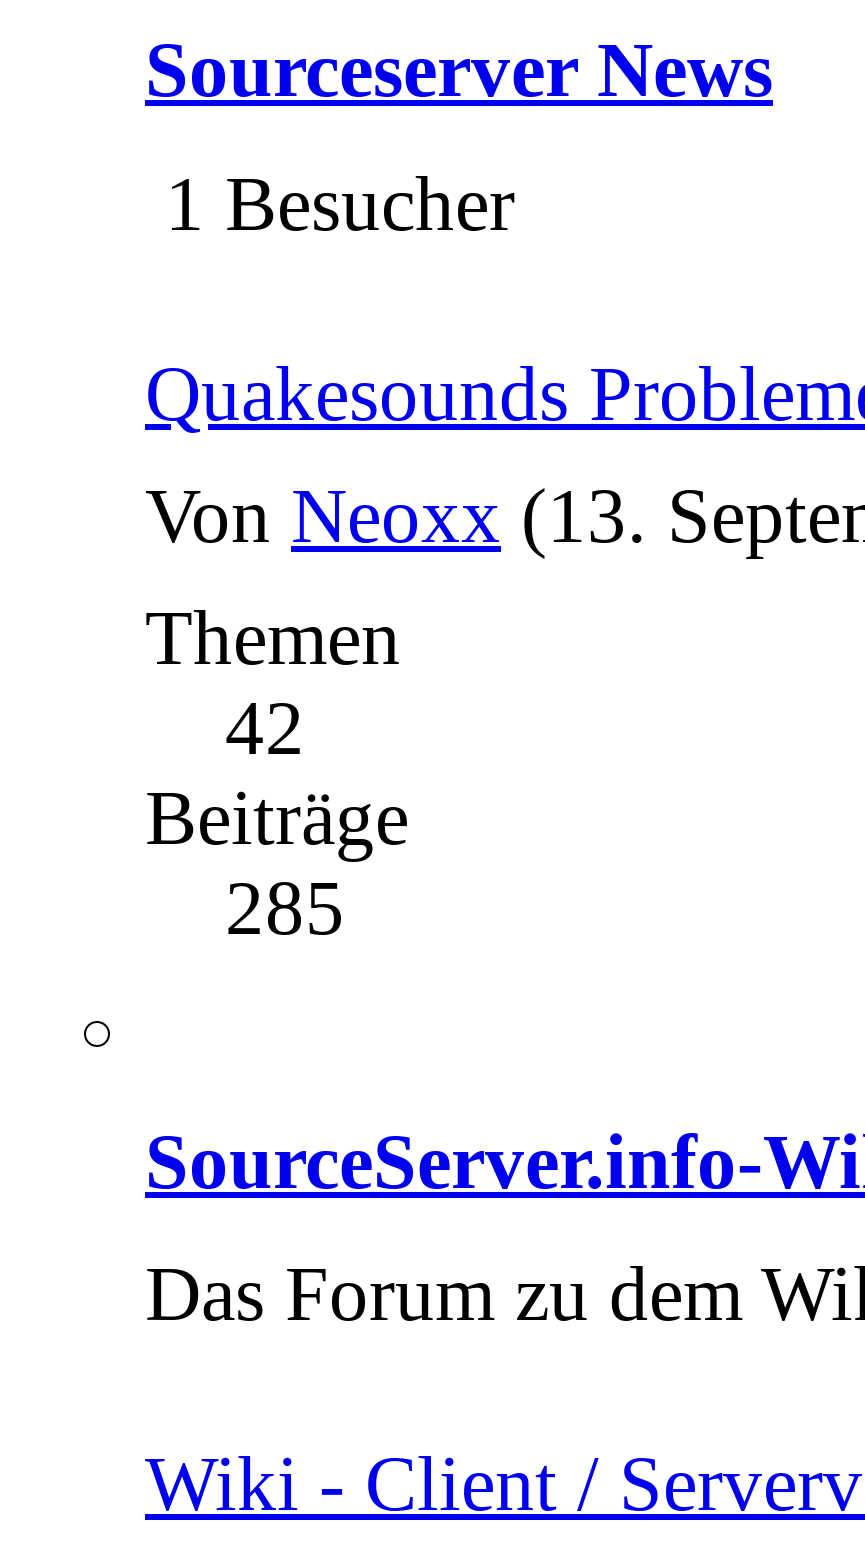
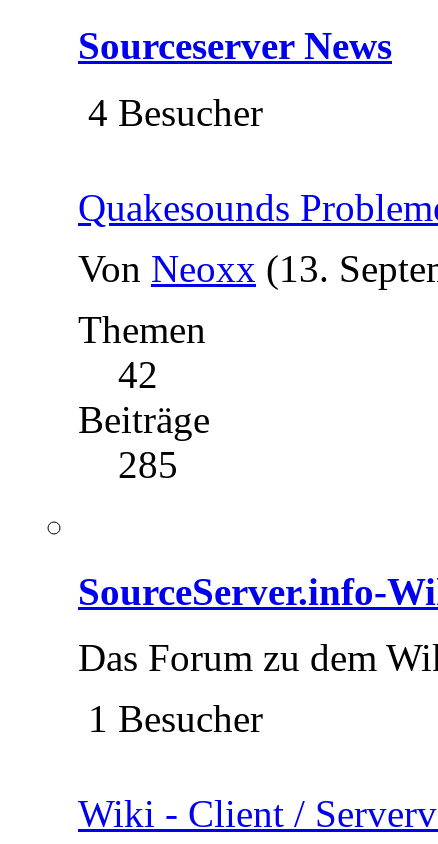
- 1 Besucher
+ 4 Besucher

+ 1 Besucher
